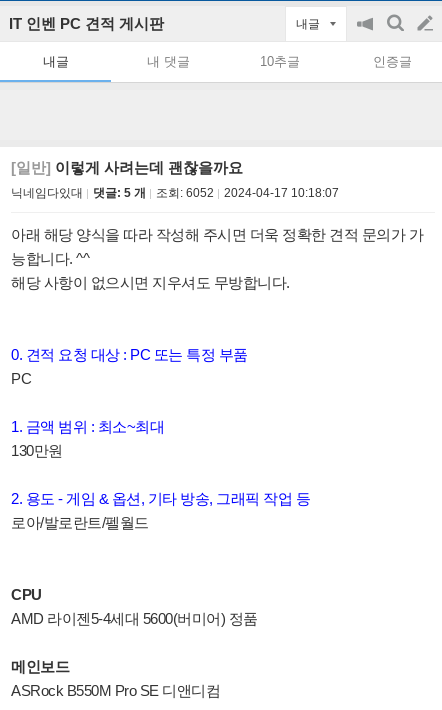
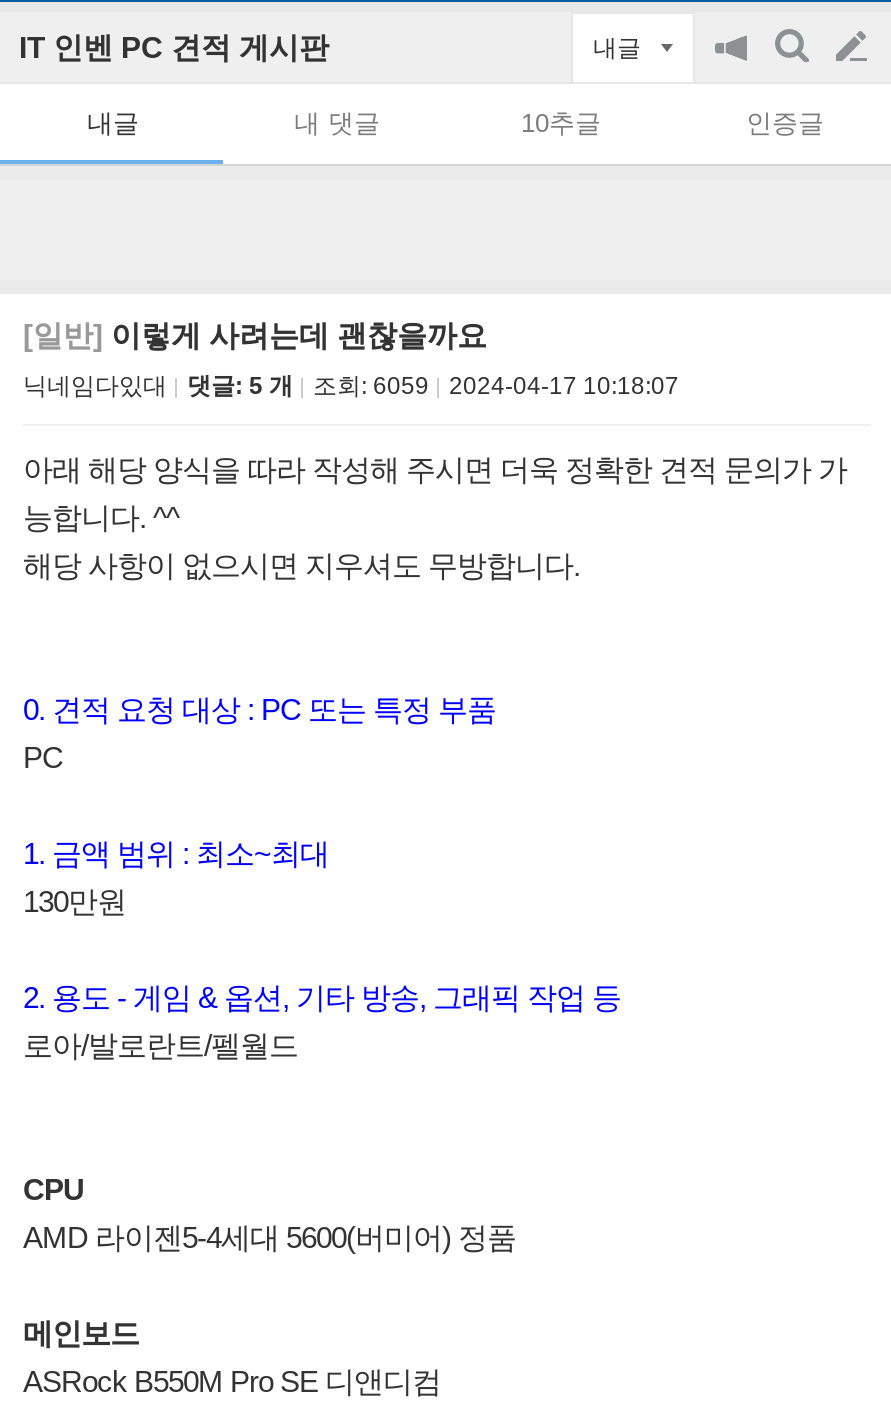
- 닉네임다있대 댓글: 5 개 조회: 6052 2024-04-17 10:18:07
+ 닉네임다있대 댓글: 5 개 조회: 6059 2024-04-17 10:18:07
